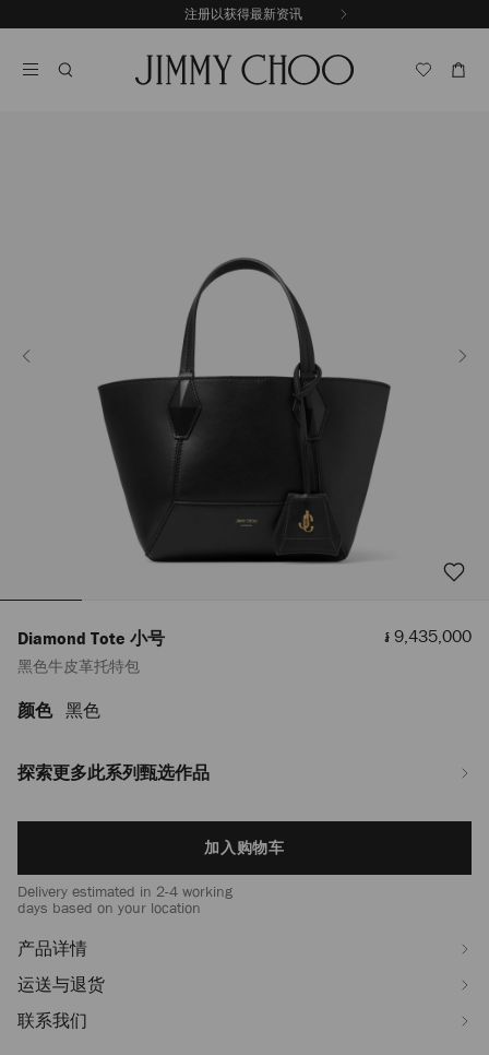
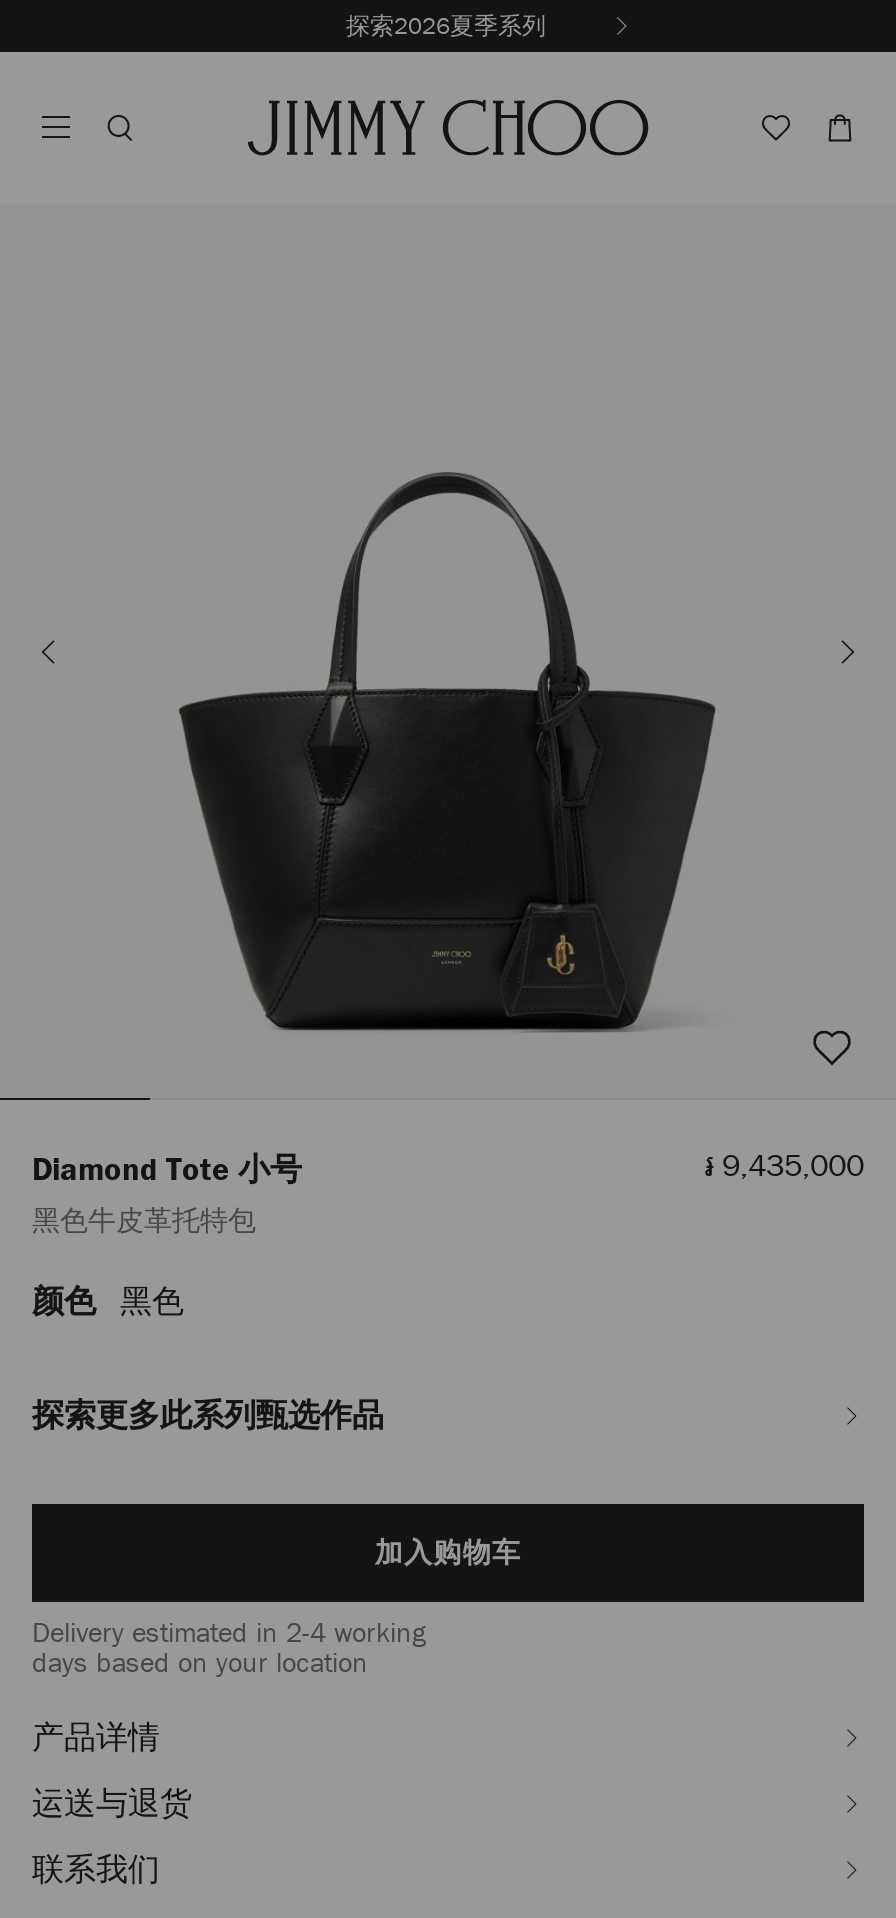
- 注册以获得最新资讯
+ 探索2026夏季系列
